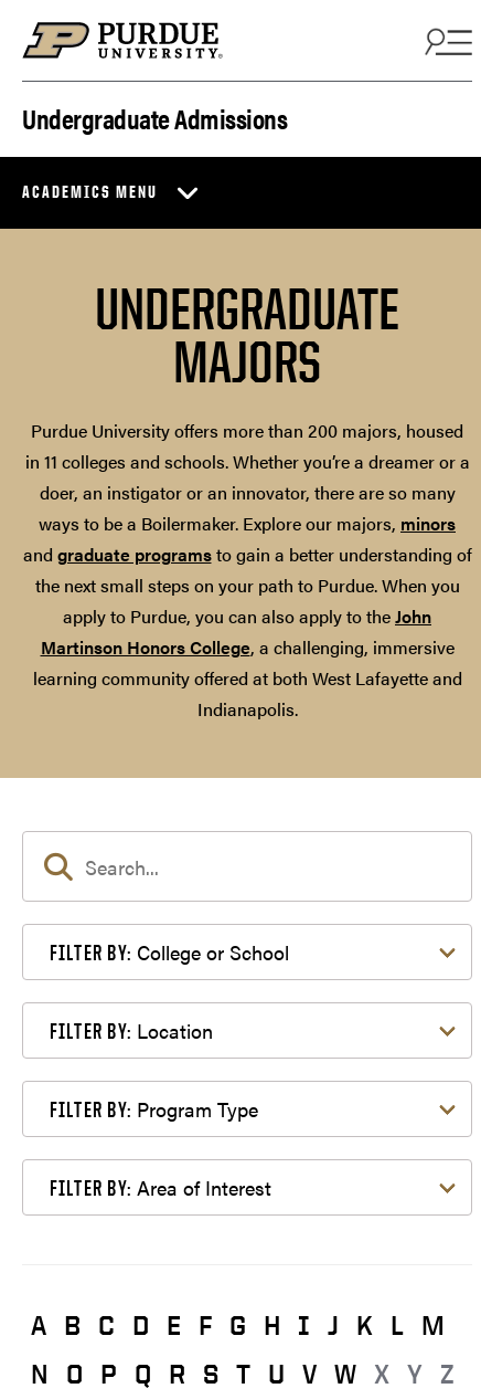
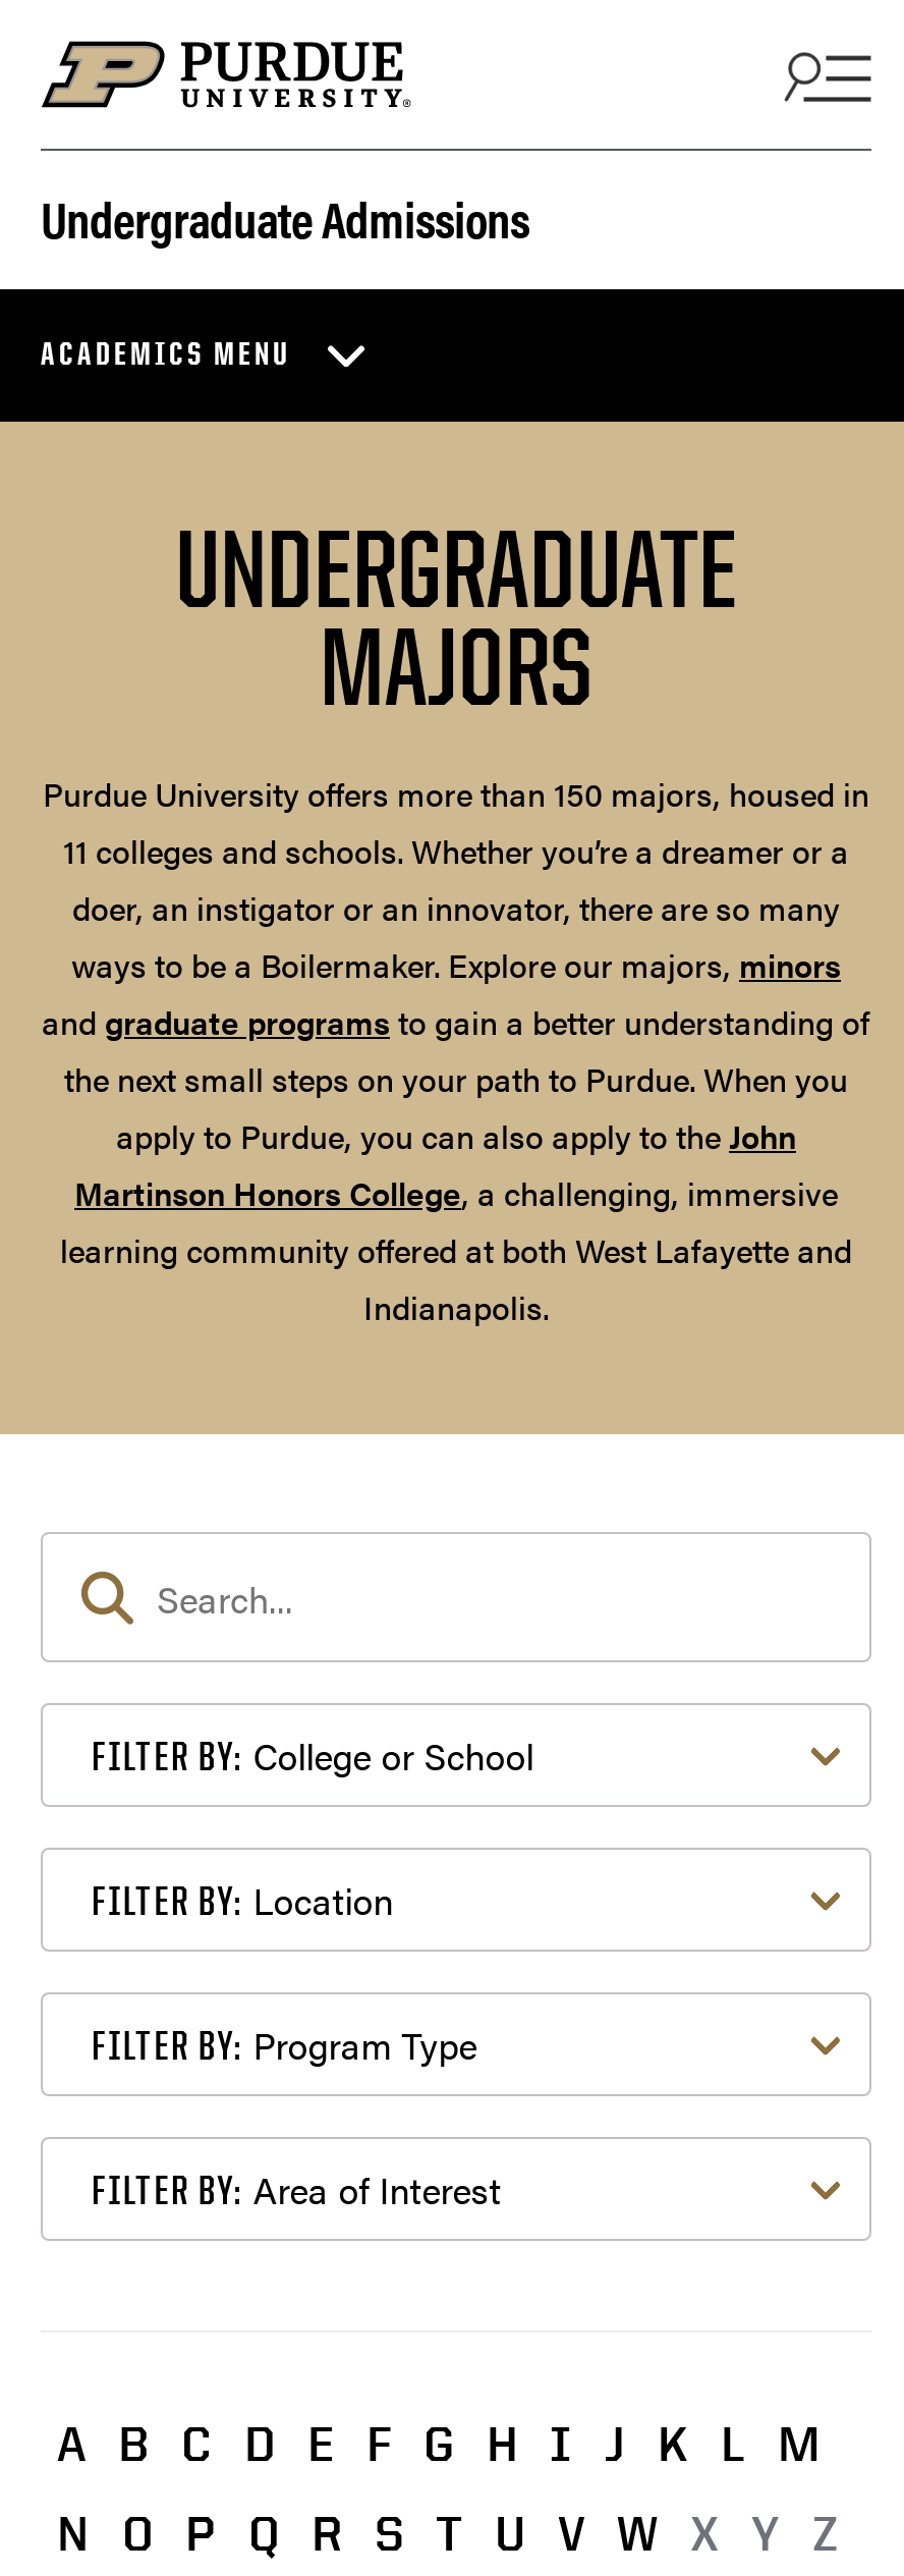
- Purdue University offers more than 200 majors, housed
- in 11 colleges and schools. Whether you’re a dreamer or a
+ Purdue University offers more than 150 majors, housed in
+ 11 colleges and schools. Whether you’re a dreamer or a
